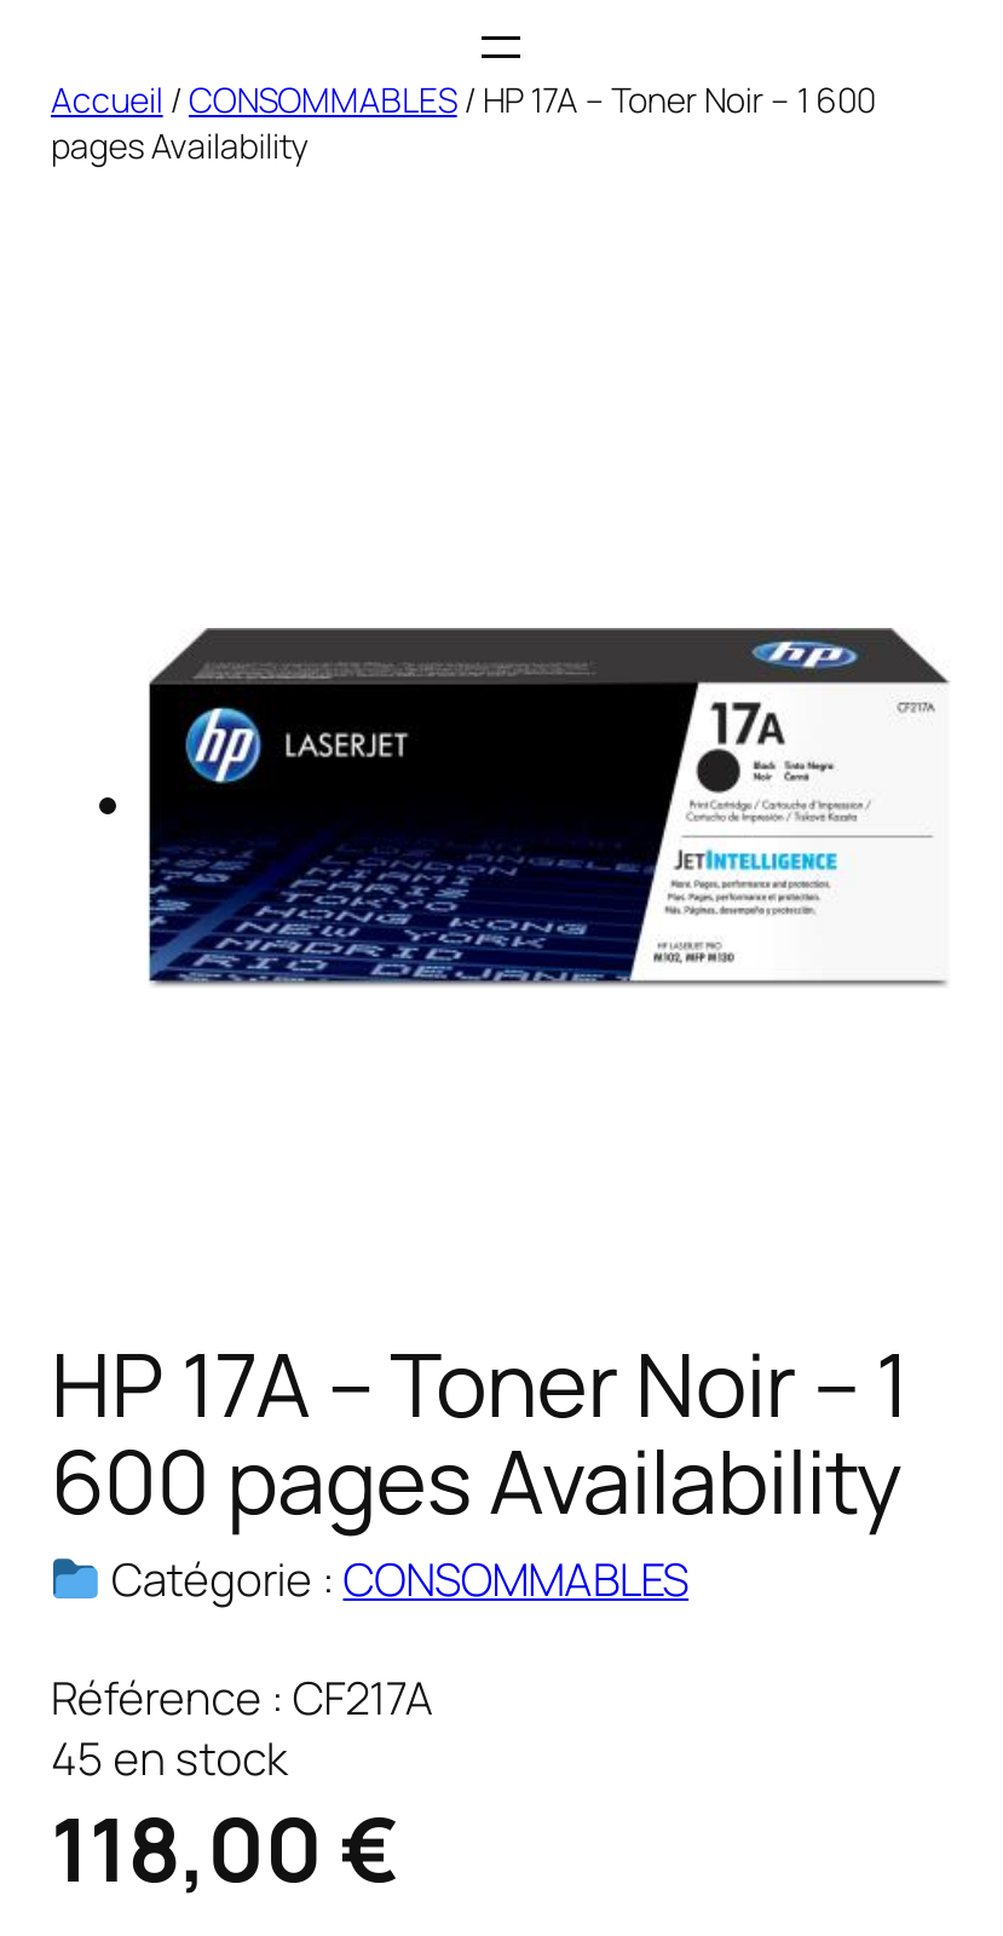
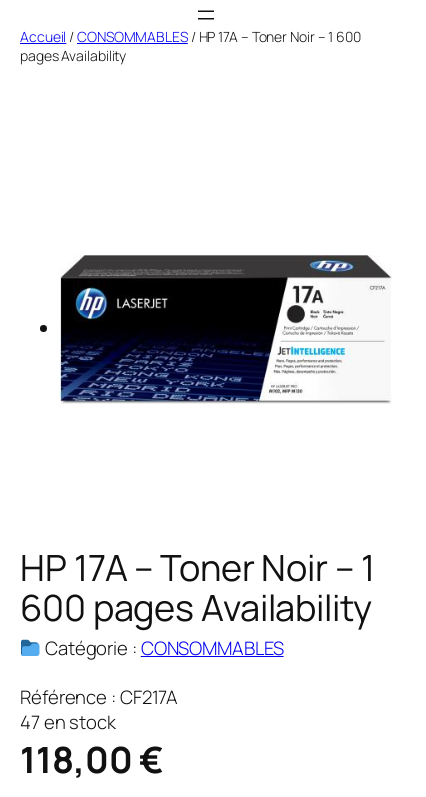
- 45 en stock
+ 47 en stock
